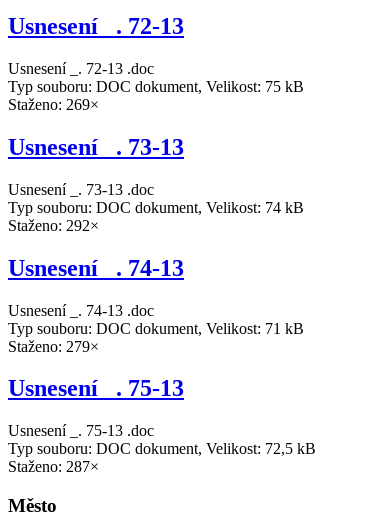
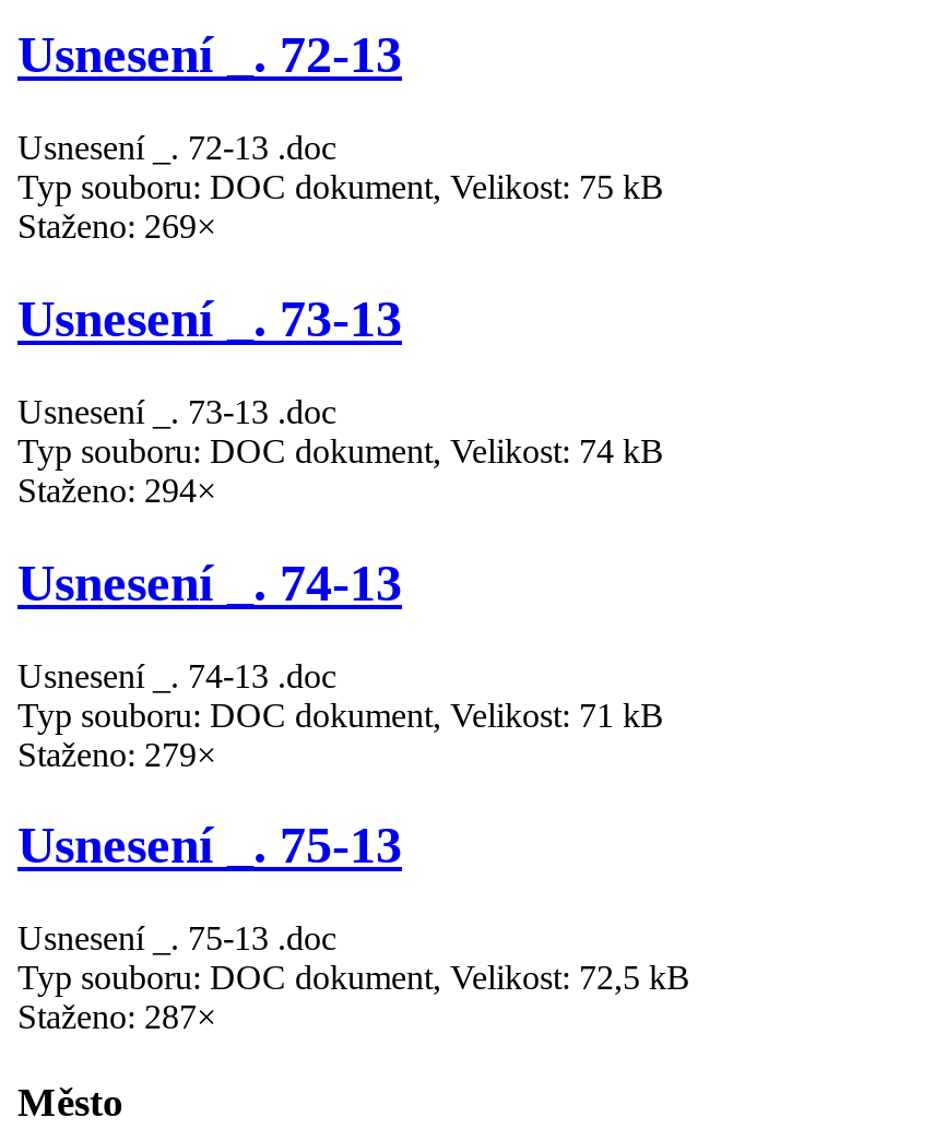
- Staženo: 292×
+ Staženo: 294×
